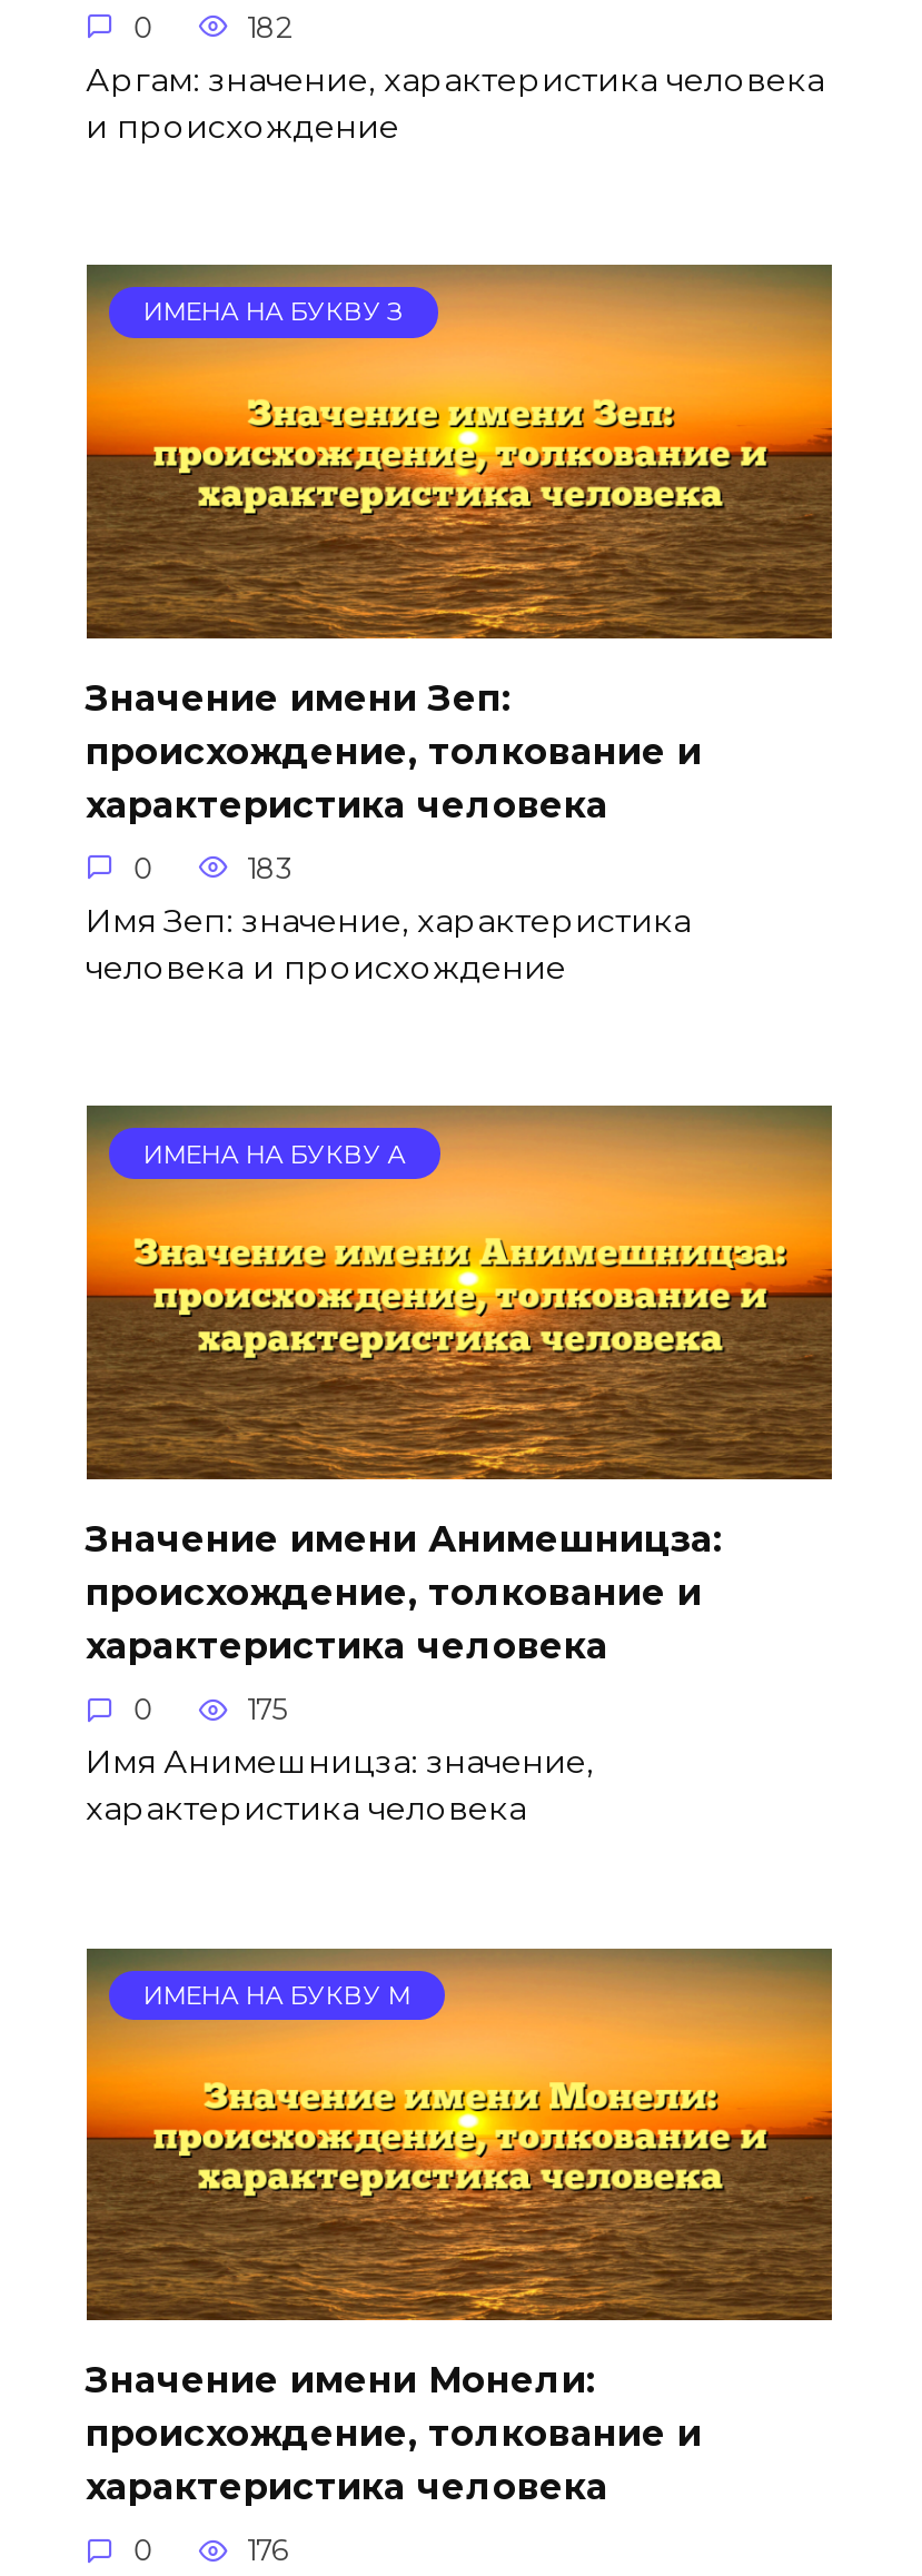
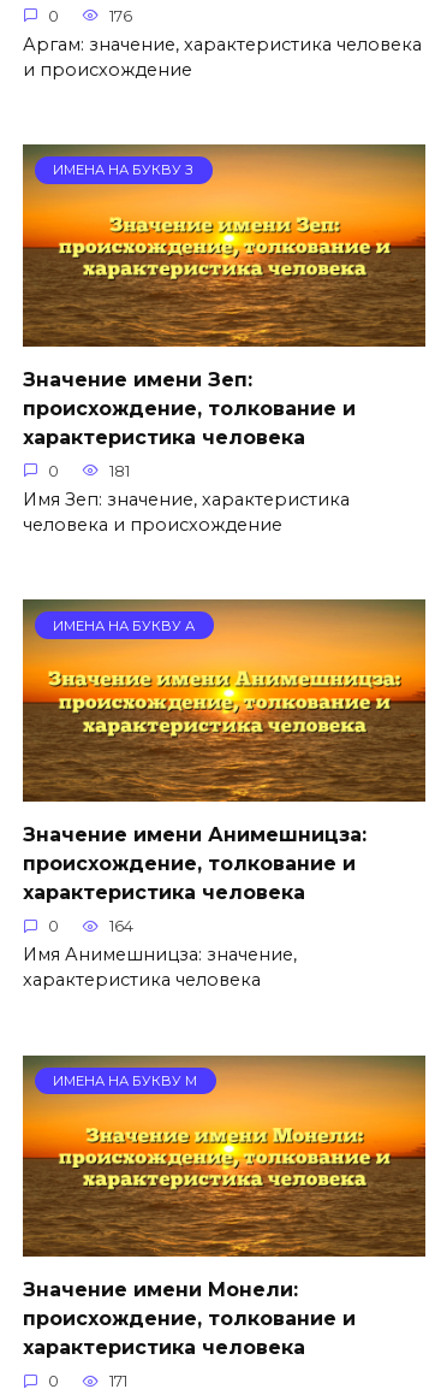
- 182
+ 176

- 183
+ 181

- 175
+ 164

- 176
+ 171
